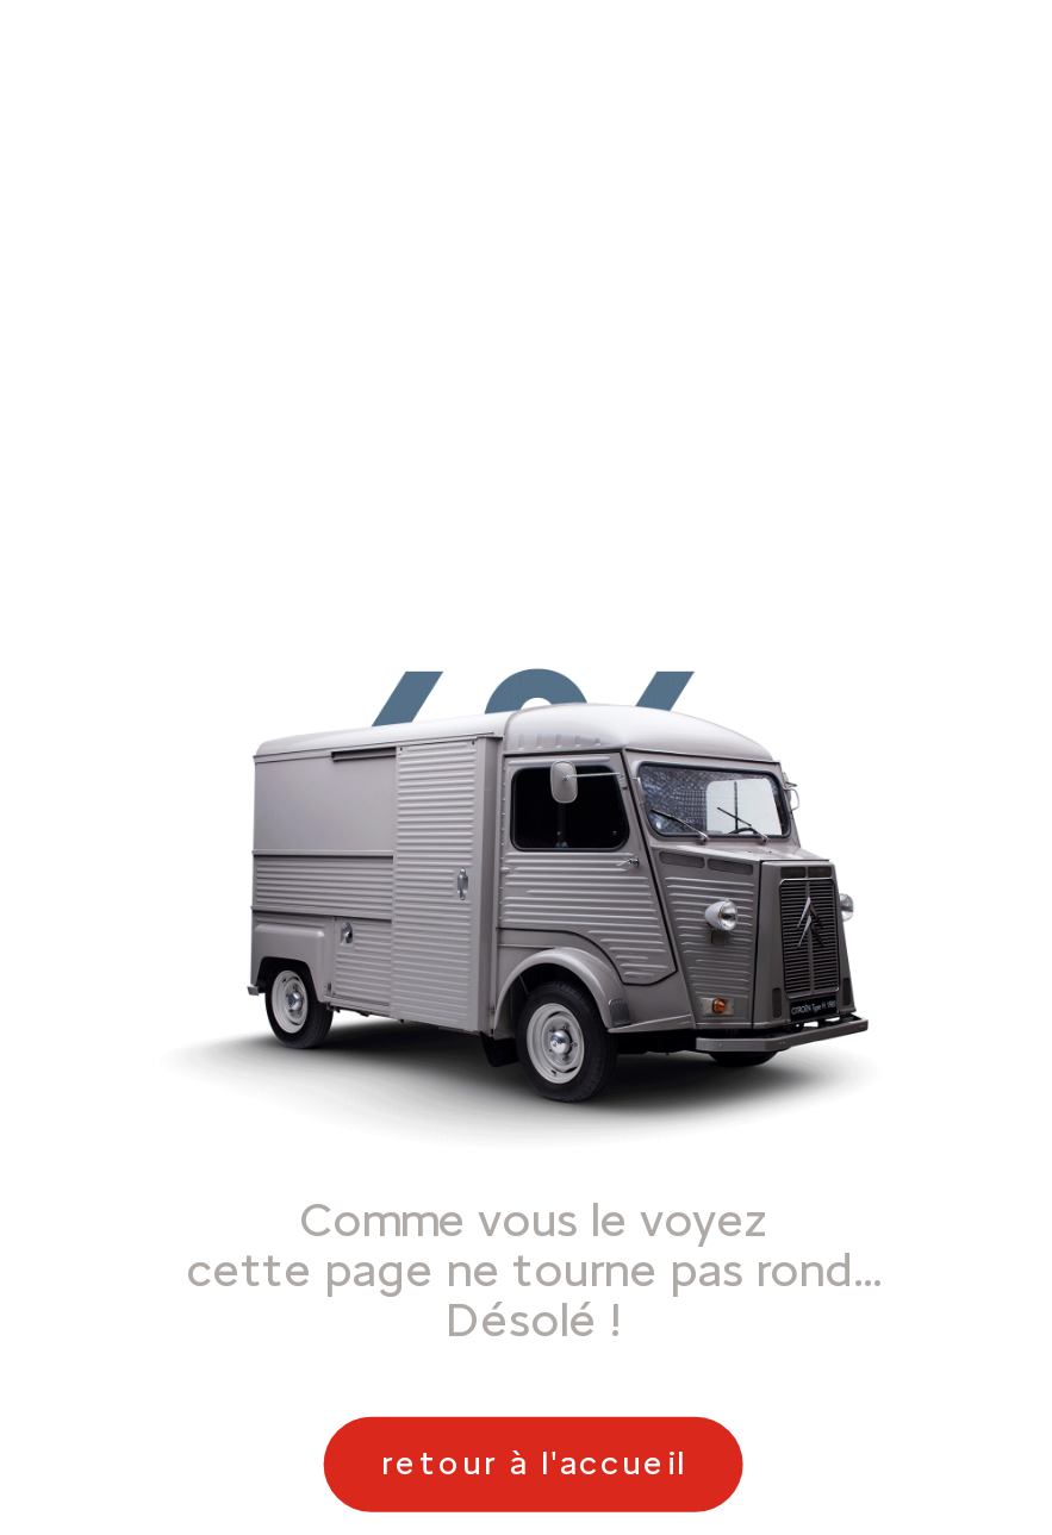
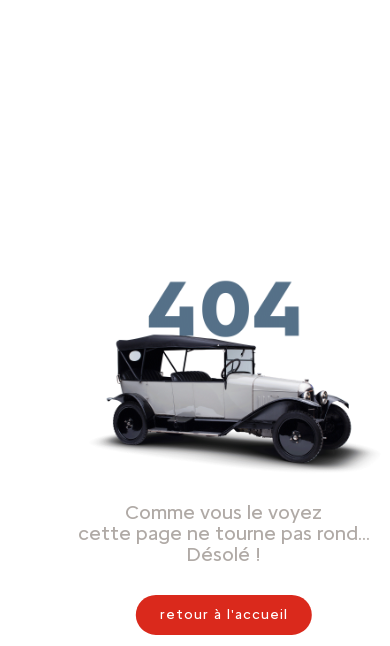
- [image]
+ [image]
